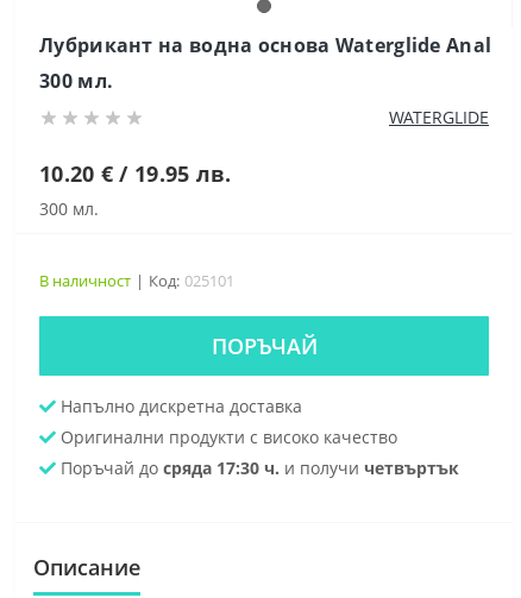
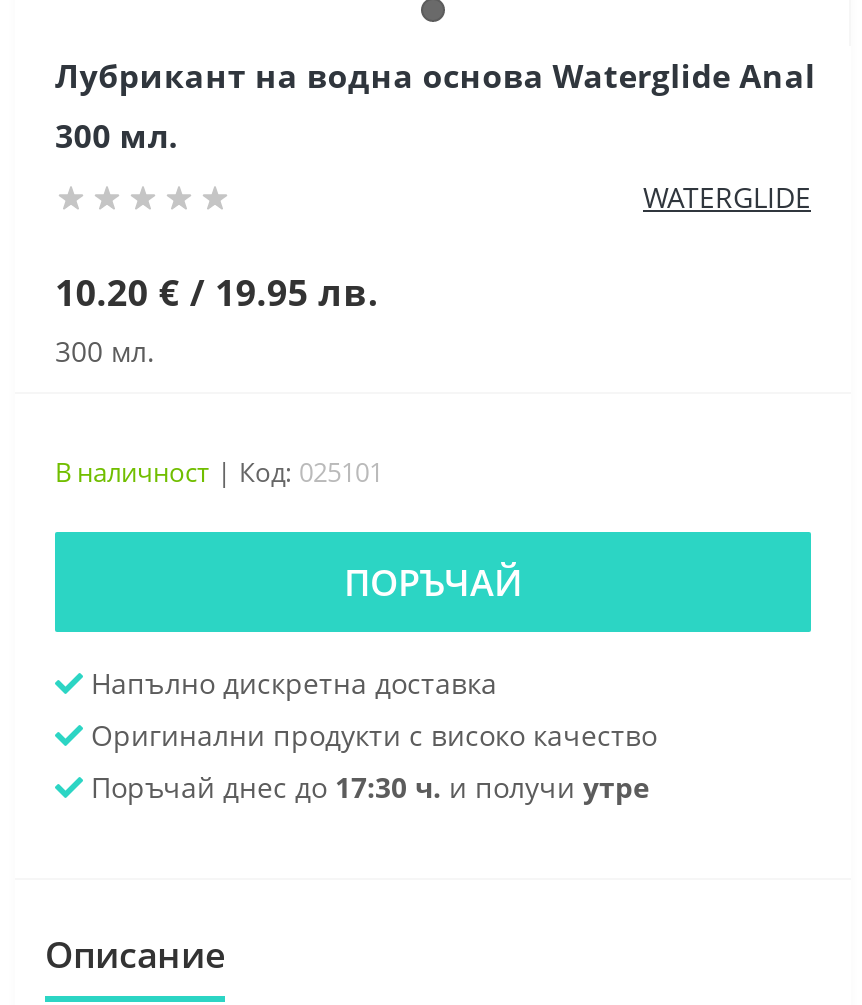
- Поръчай до сряда 17:30 ч. и получи четвъртък
+ Поръчай днес до 17:30 ч. и получи утре
